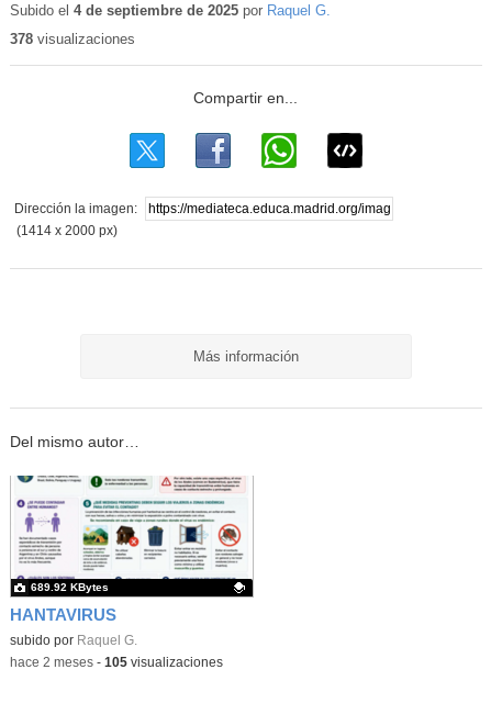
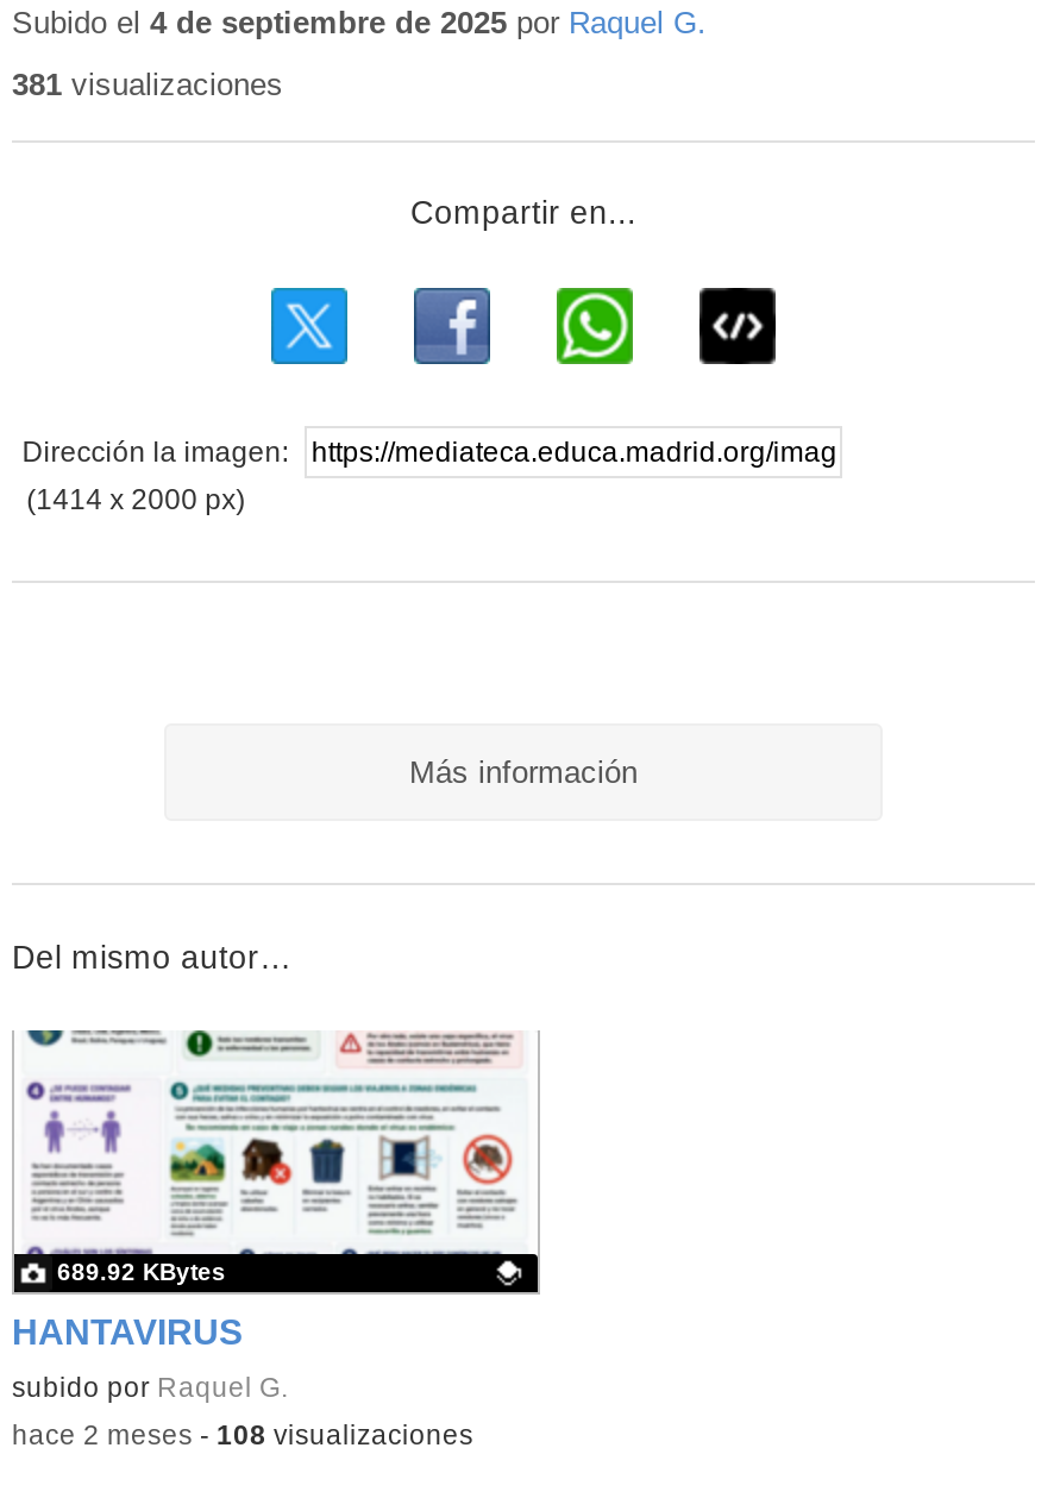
- 378 visualizaciones
+ 381 visualizaciones

- hace 2 meses - 105 visualizaciones
+ hace 2 meses - 108 visualizaciones
